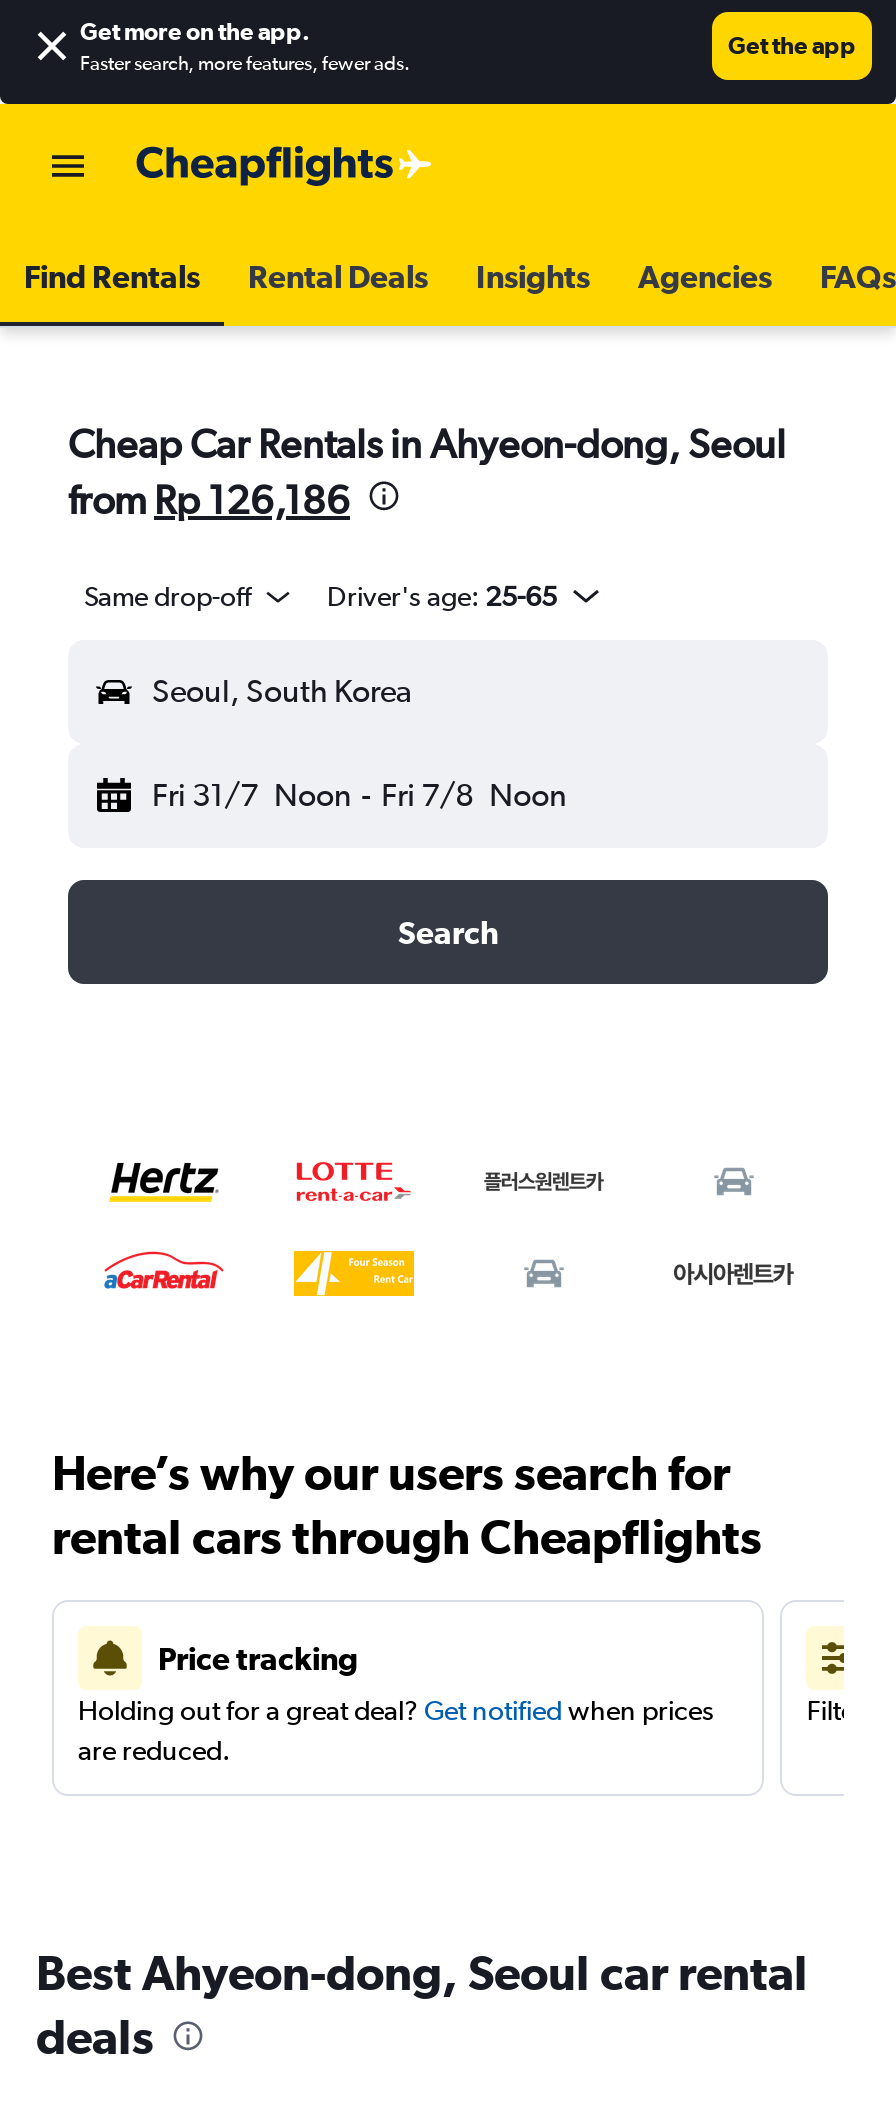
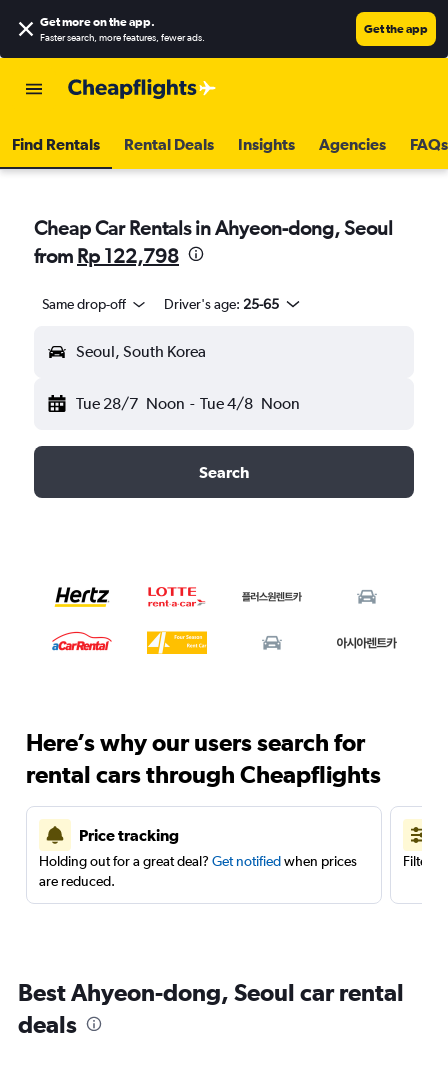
- from Rp 126,186
+ from Rp 122,798

- Fri 31/7 Noon - Fri 7/8 Noon
+ Tue 28/7 Noon - Tue 4/8 Noon
